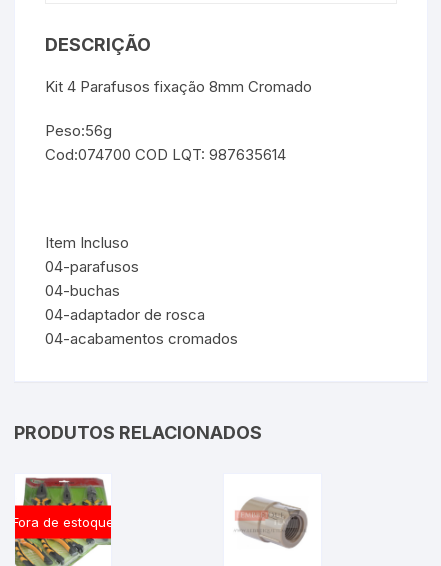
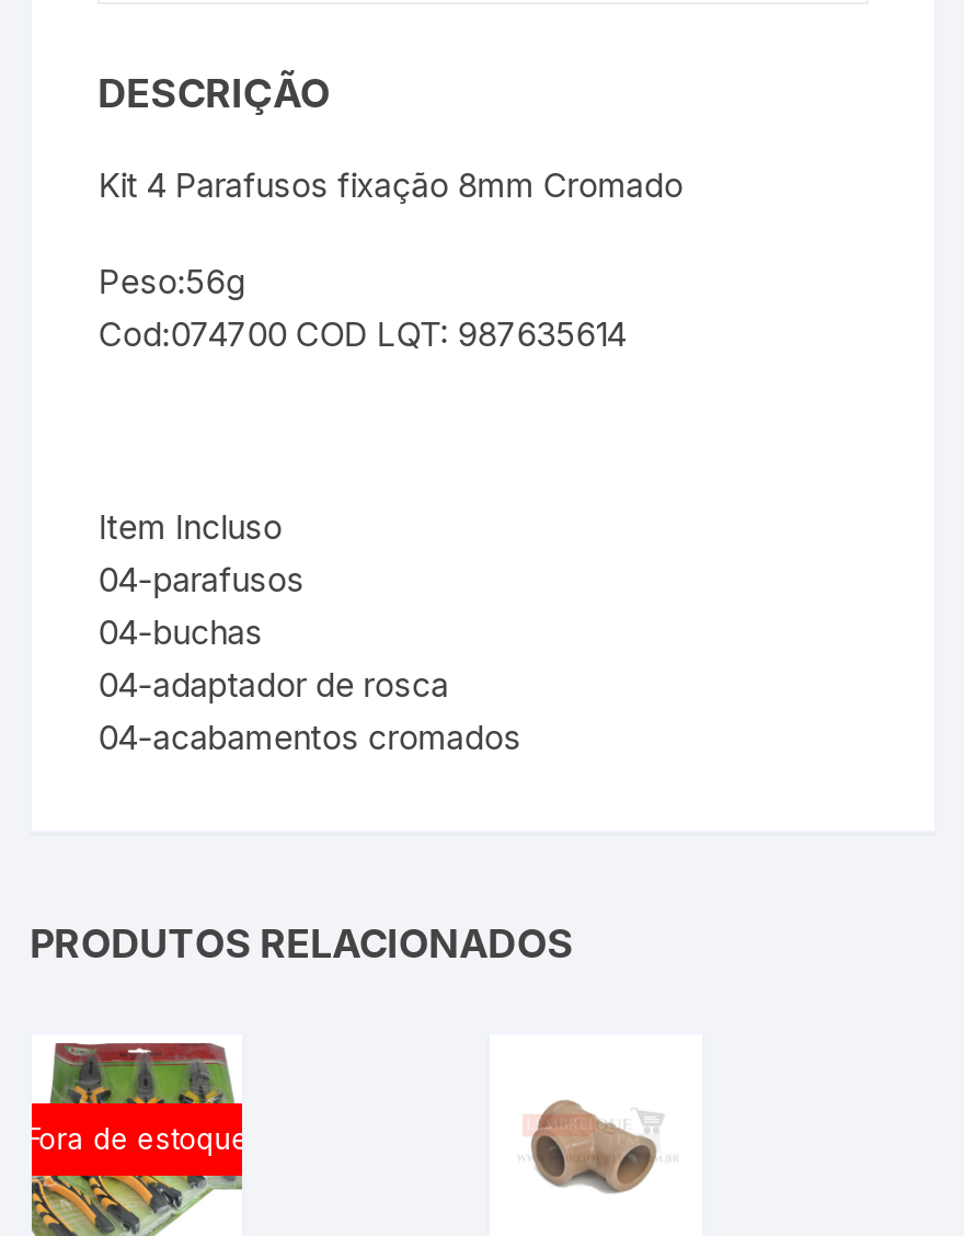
- [image]
+ [image]
